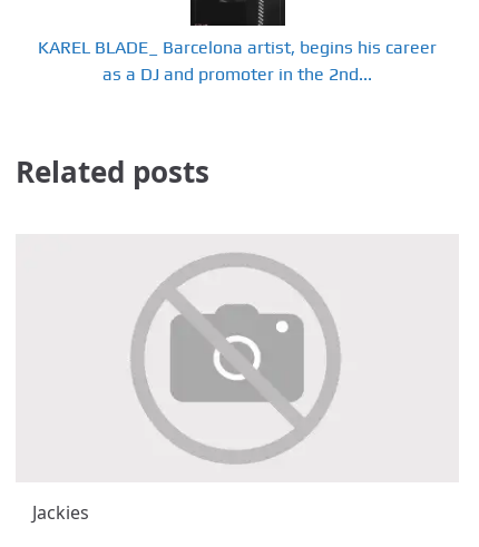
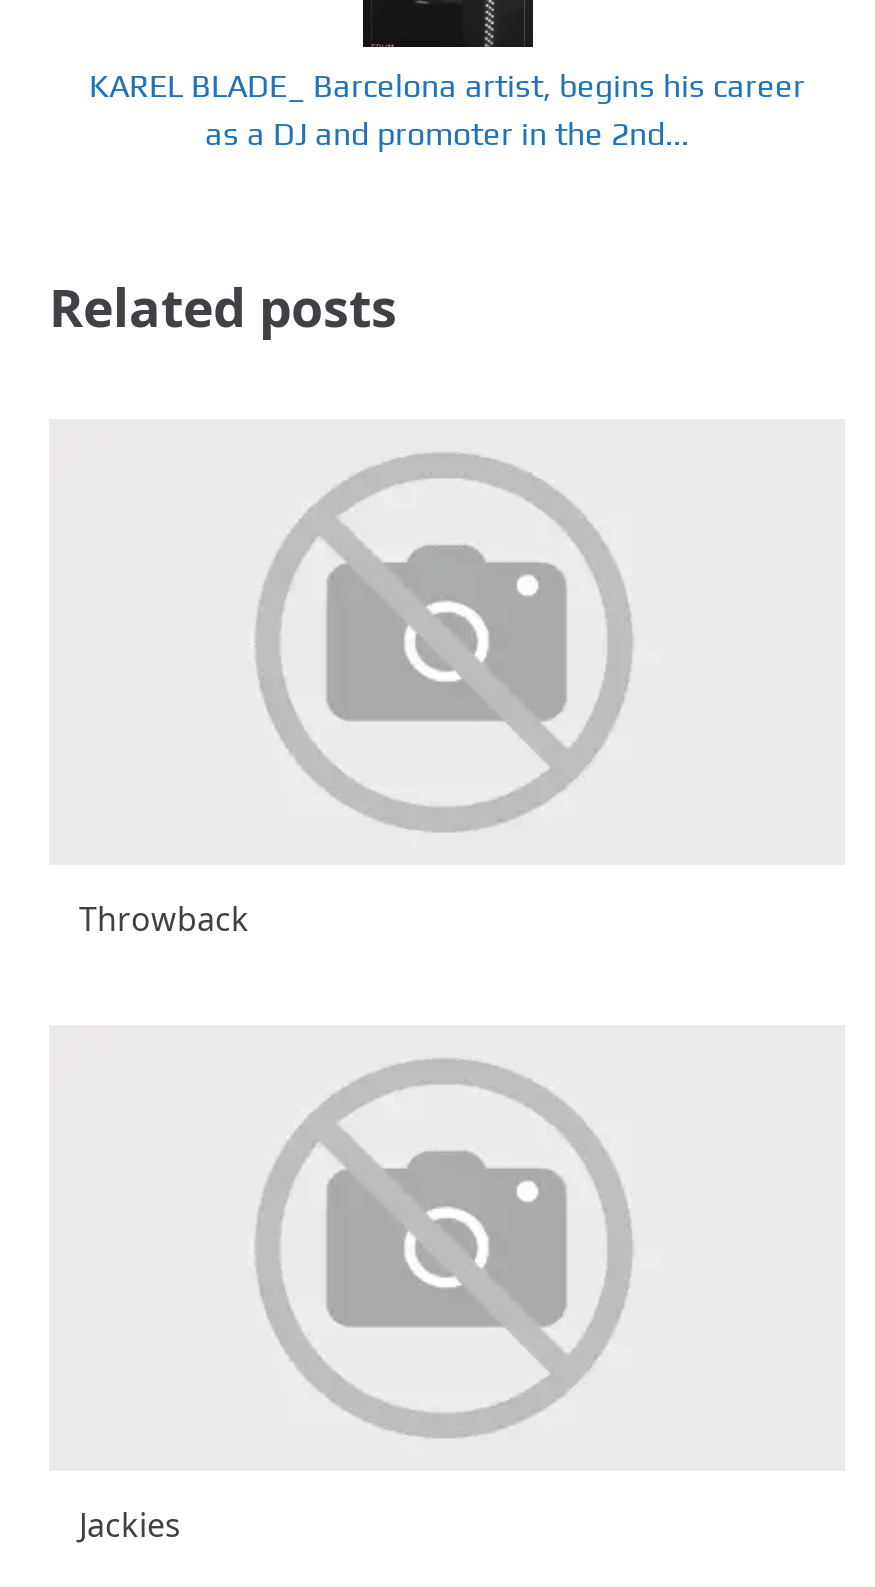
+ Throwback
